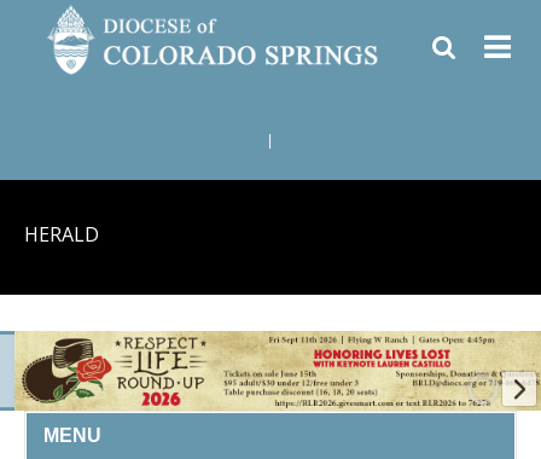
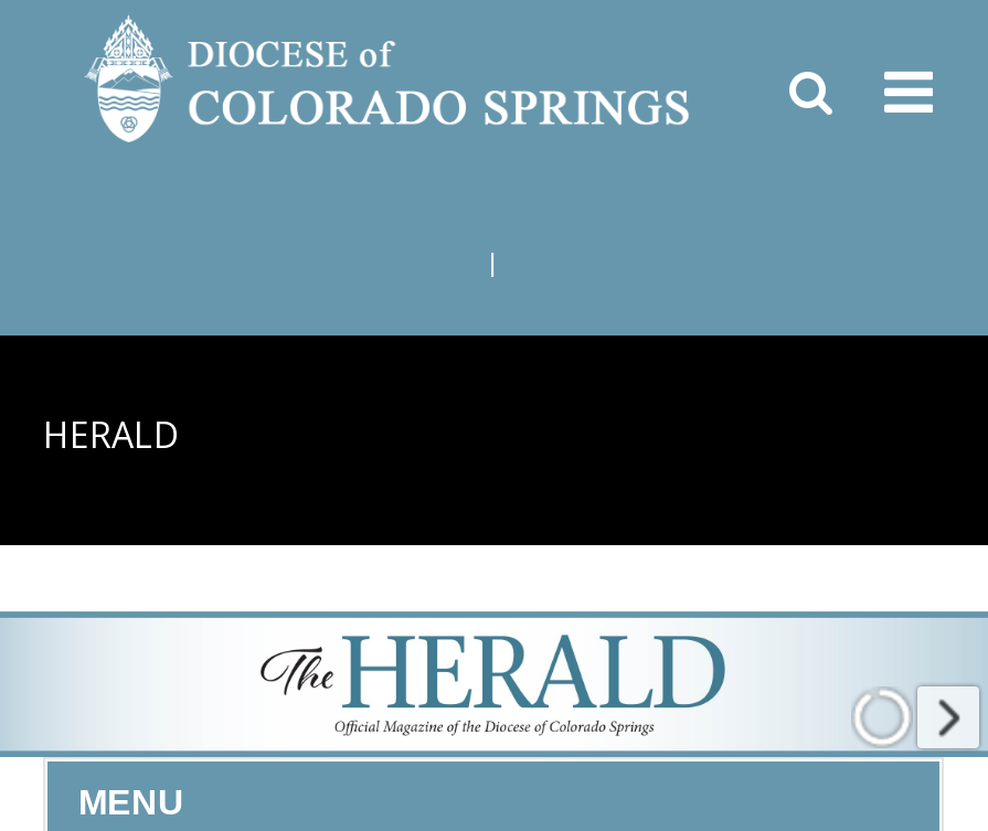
- [image]
+ [image]
